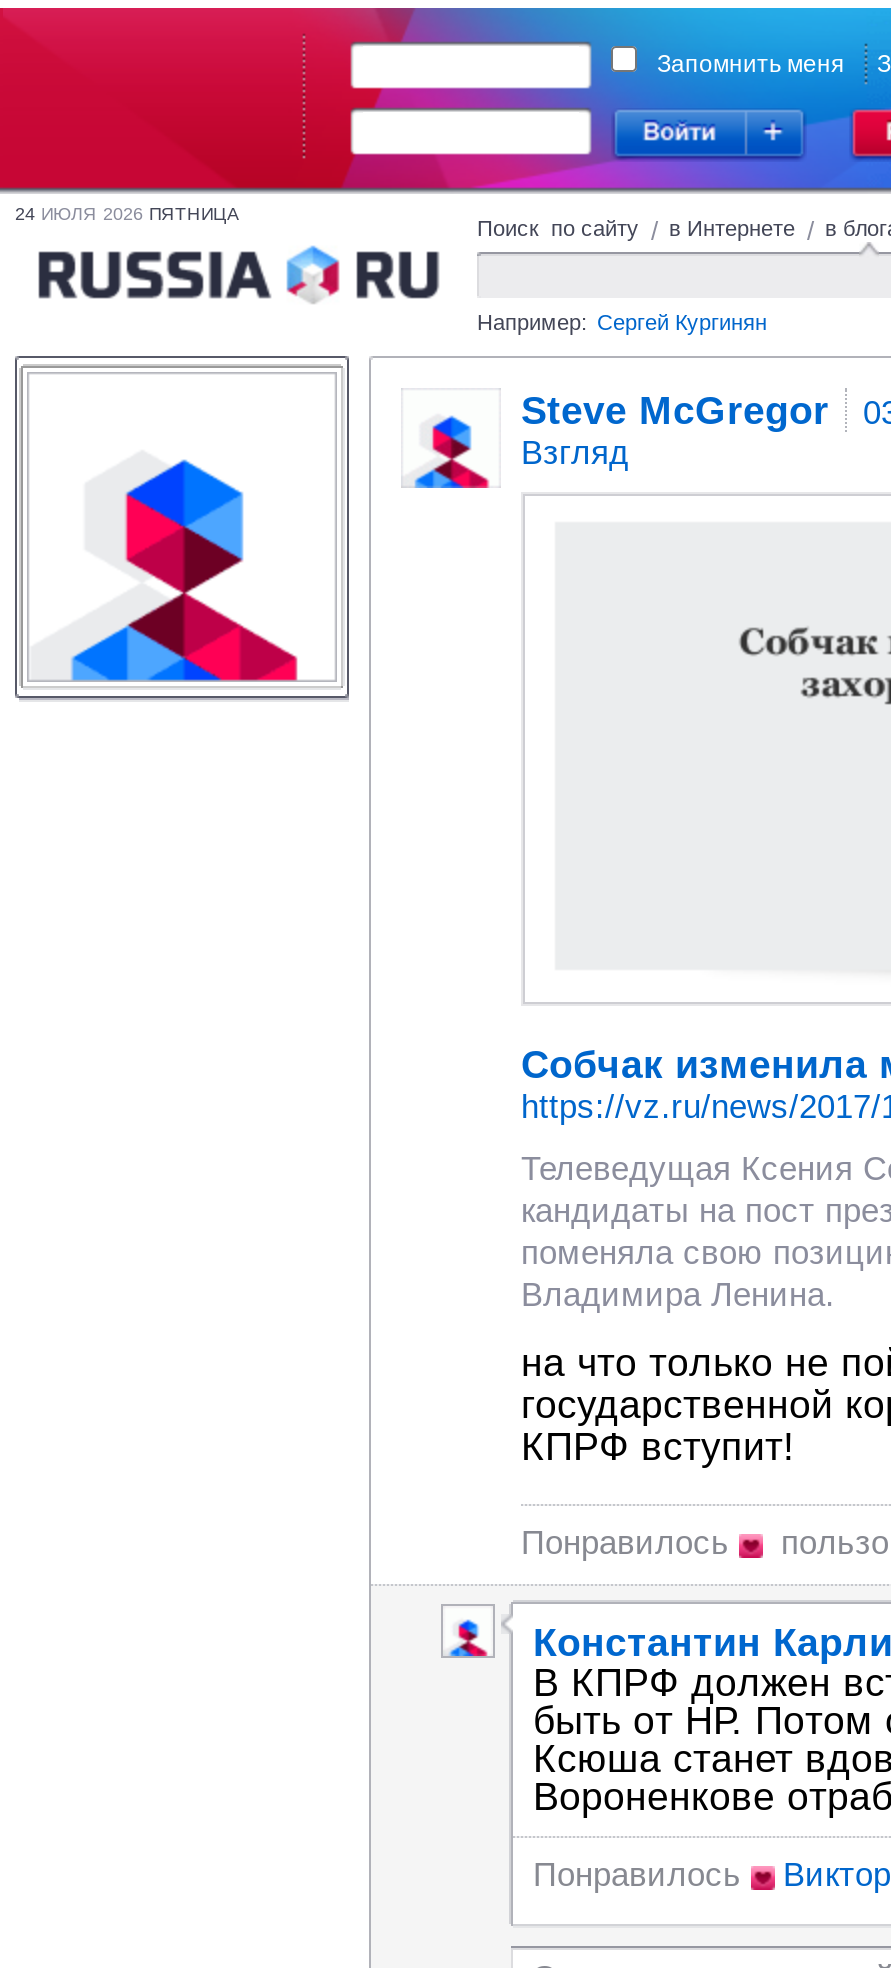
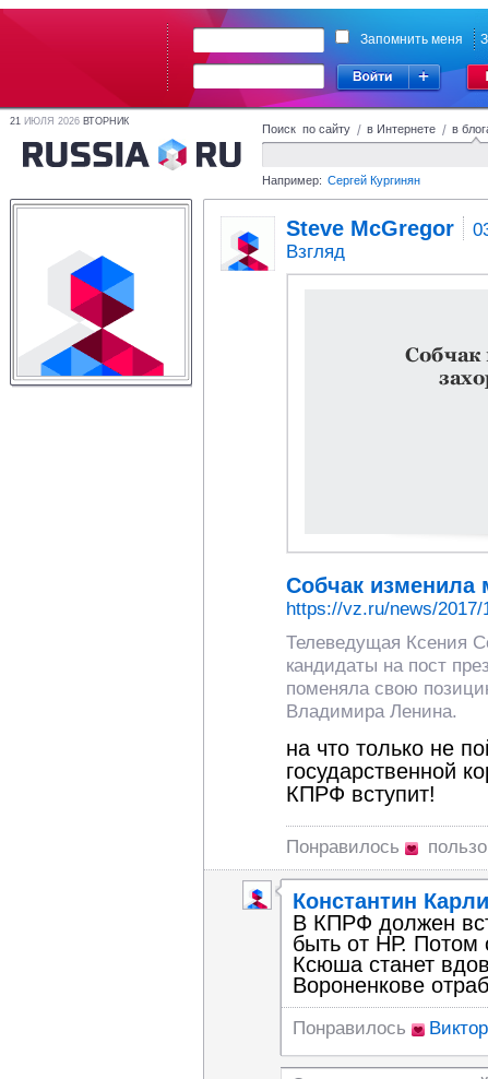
- 24 ИЮЛЯ 2026 ПЯТНИЦА
+ 21 ИЮЛЯ 2026 ВТОРНИК
